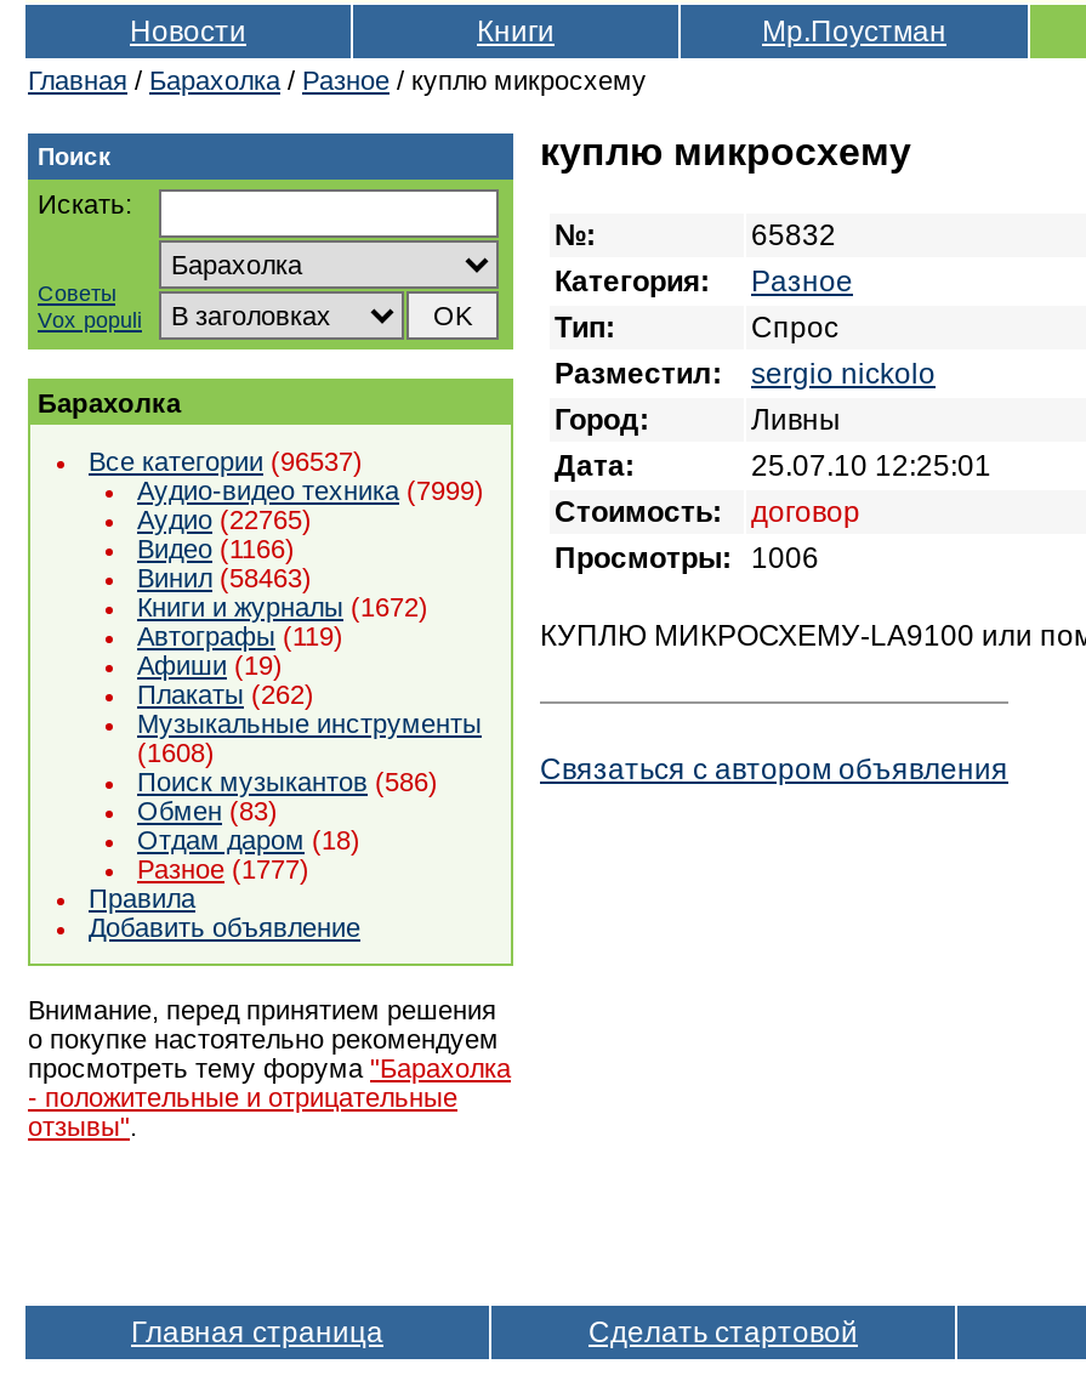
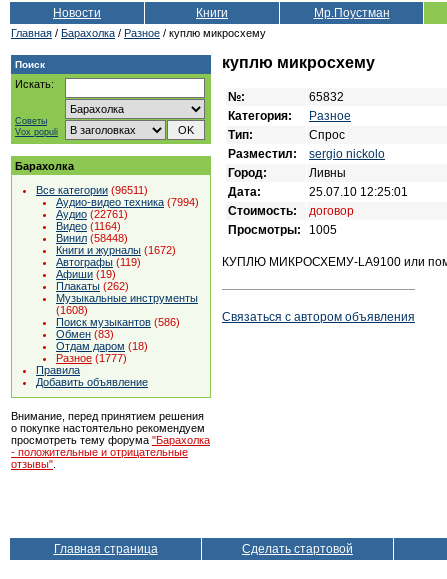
- Все категории (96537)
+ Все категории (96511)

- Аудио-видео техника (7999)
+ Аудио-видео техника (7994)

- Аудио(22765)
+ Аудио(22761)

- Видео (1166)
+ Видео (1164)

- Просмотры: 1006
+ Просмотры: 1005

- Винил (58463)
+ Винил (58448)
